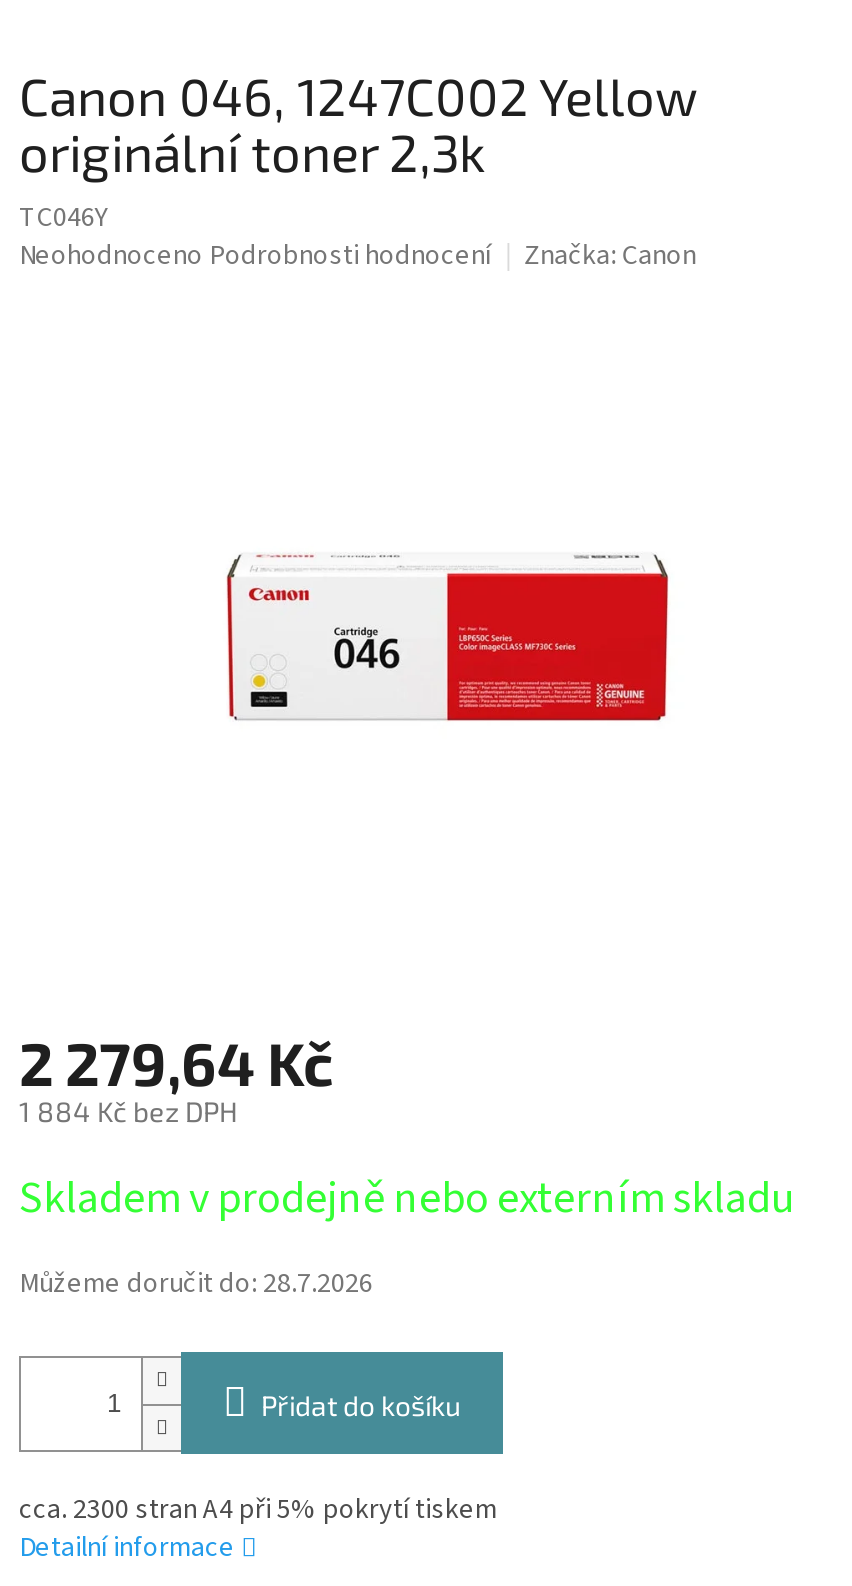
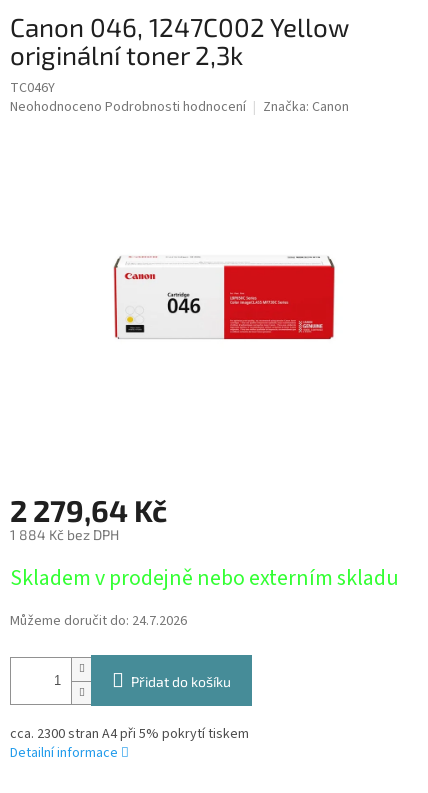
- Můžeme doručit do: 28.7.2026
+ Můžeme doručit do: 24.7.2026
